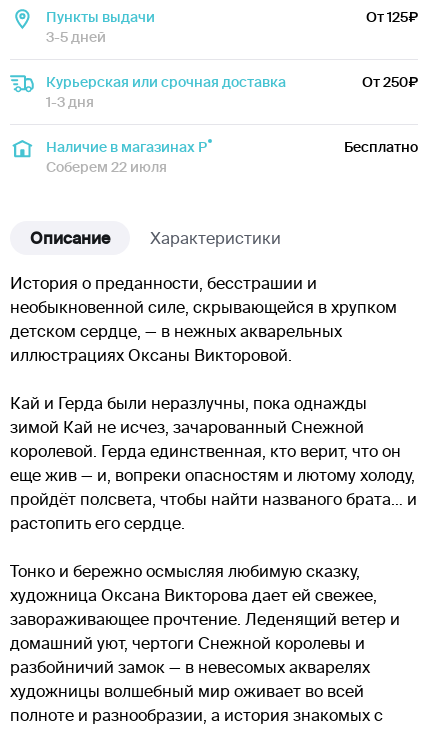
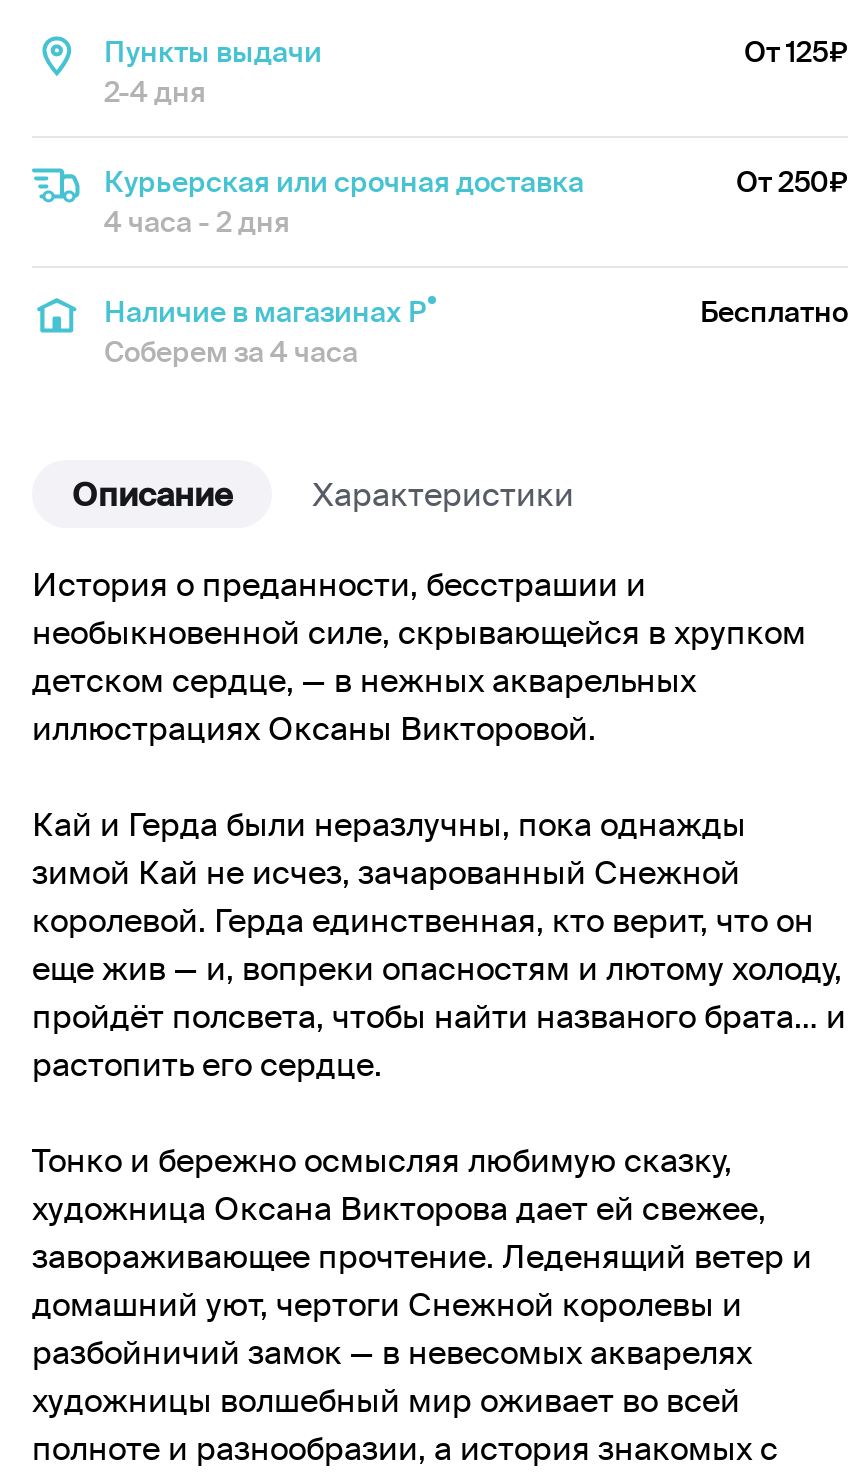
- 3-5 дней
+ 2-4 дня

- 1-3 дня
+ 4 часа - 2 дня

- Соберем 22 июля
+ Соберем за 4 часа
